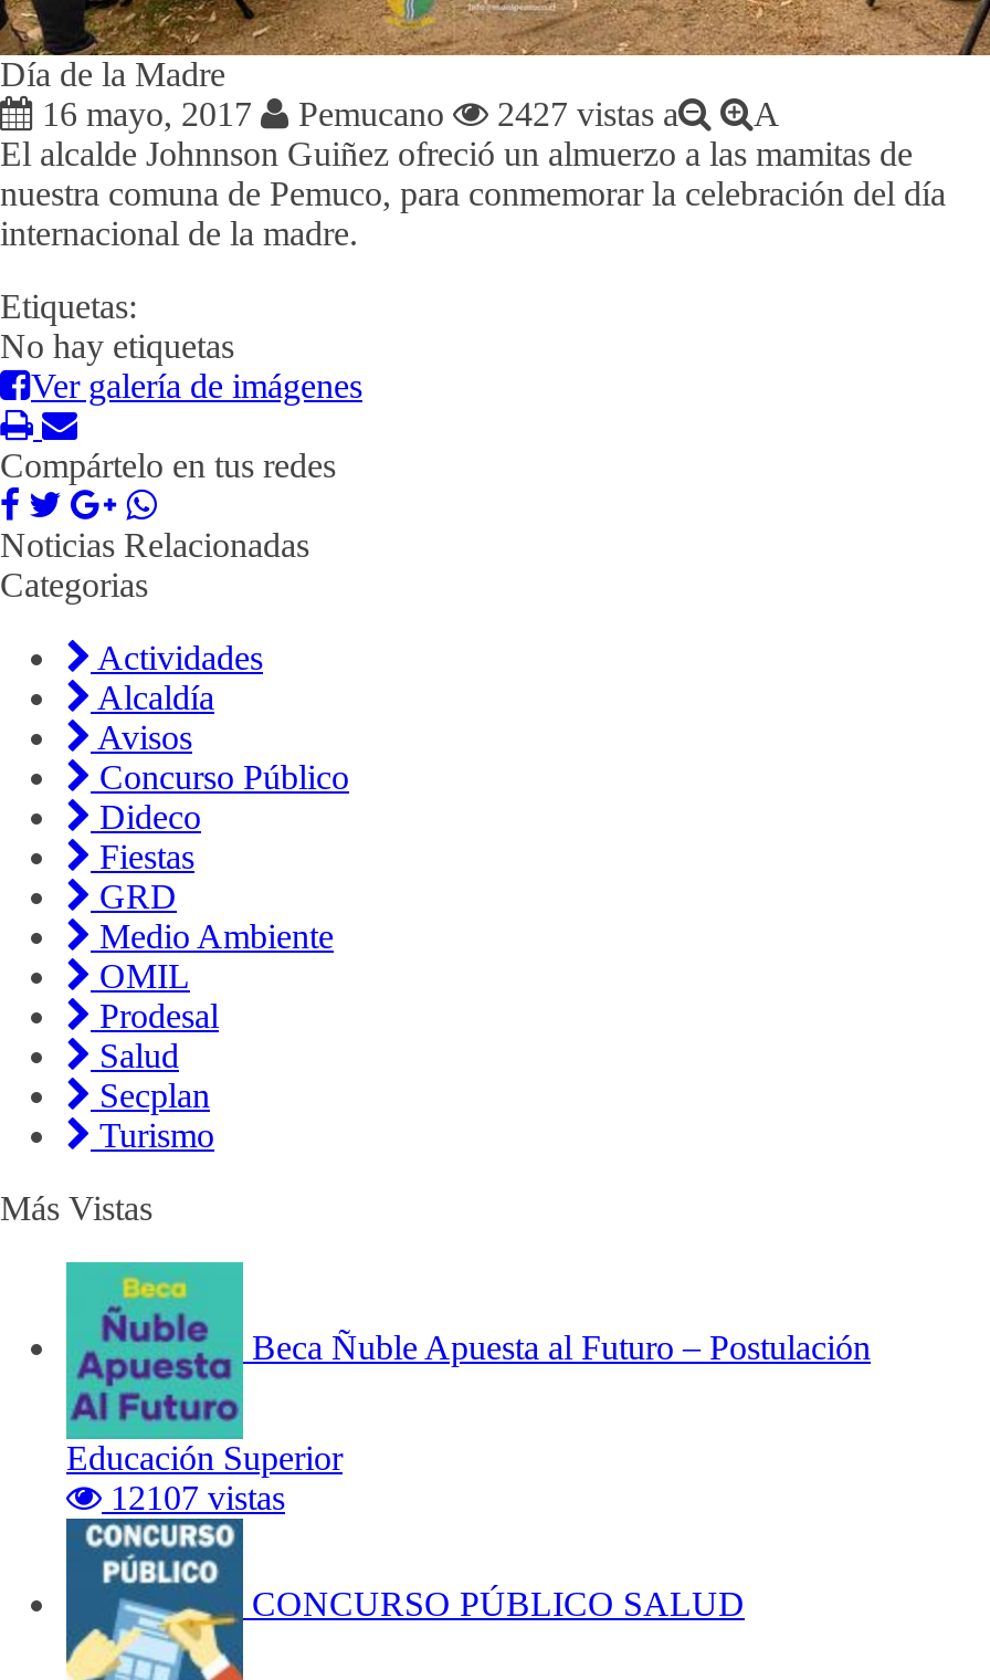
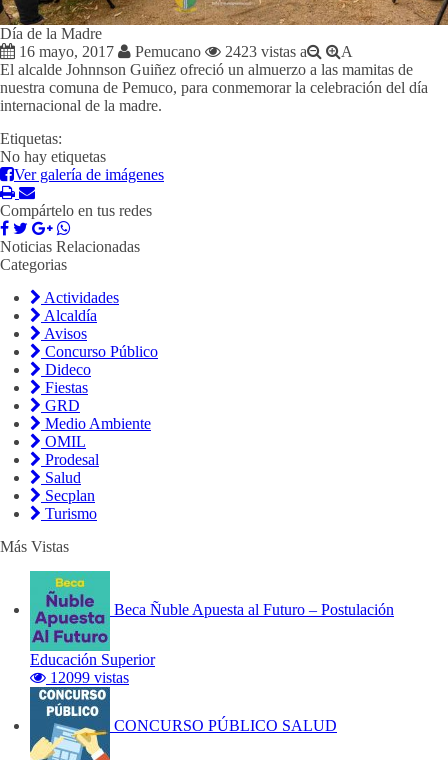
- 16 mayo, 2017 Pemucano 2427 vistas a A
+ 16 mayo, 2017 Pemucano 2423 vistas a A

- 12107 vistas
+ 12099 vistas
